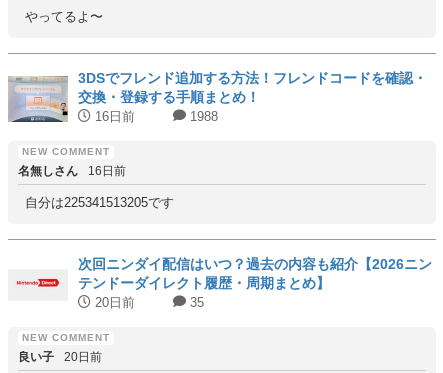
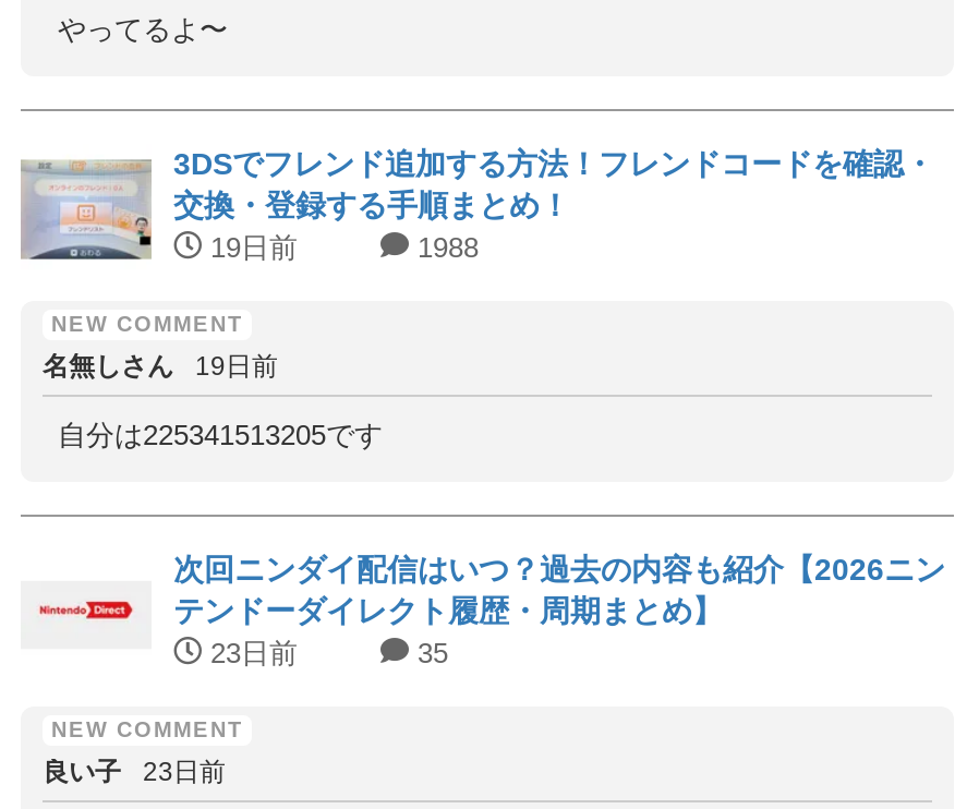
- 16日前
+ 19日前

- 名無しさん 16日前
+ 名無しさん 19日前

- 20日前
+ 23日前

- 良い子 20日前
+ 良い子 23日前
